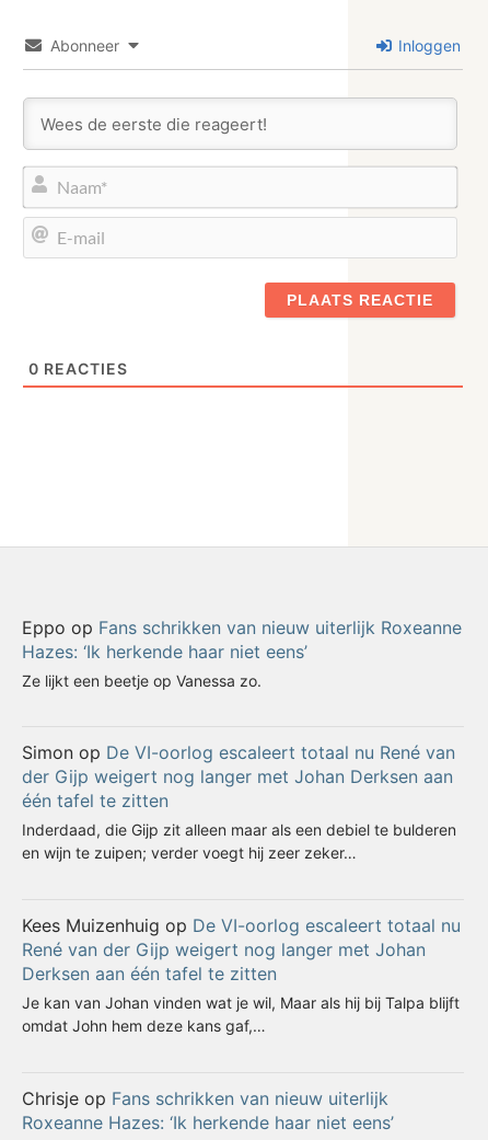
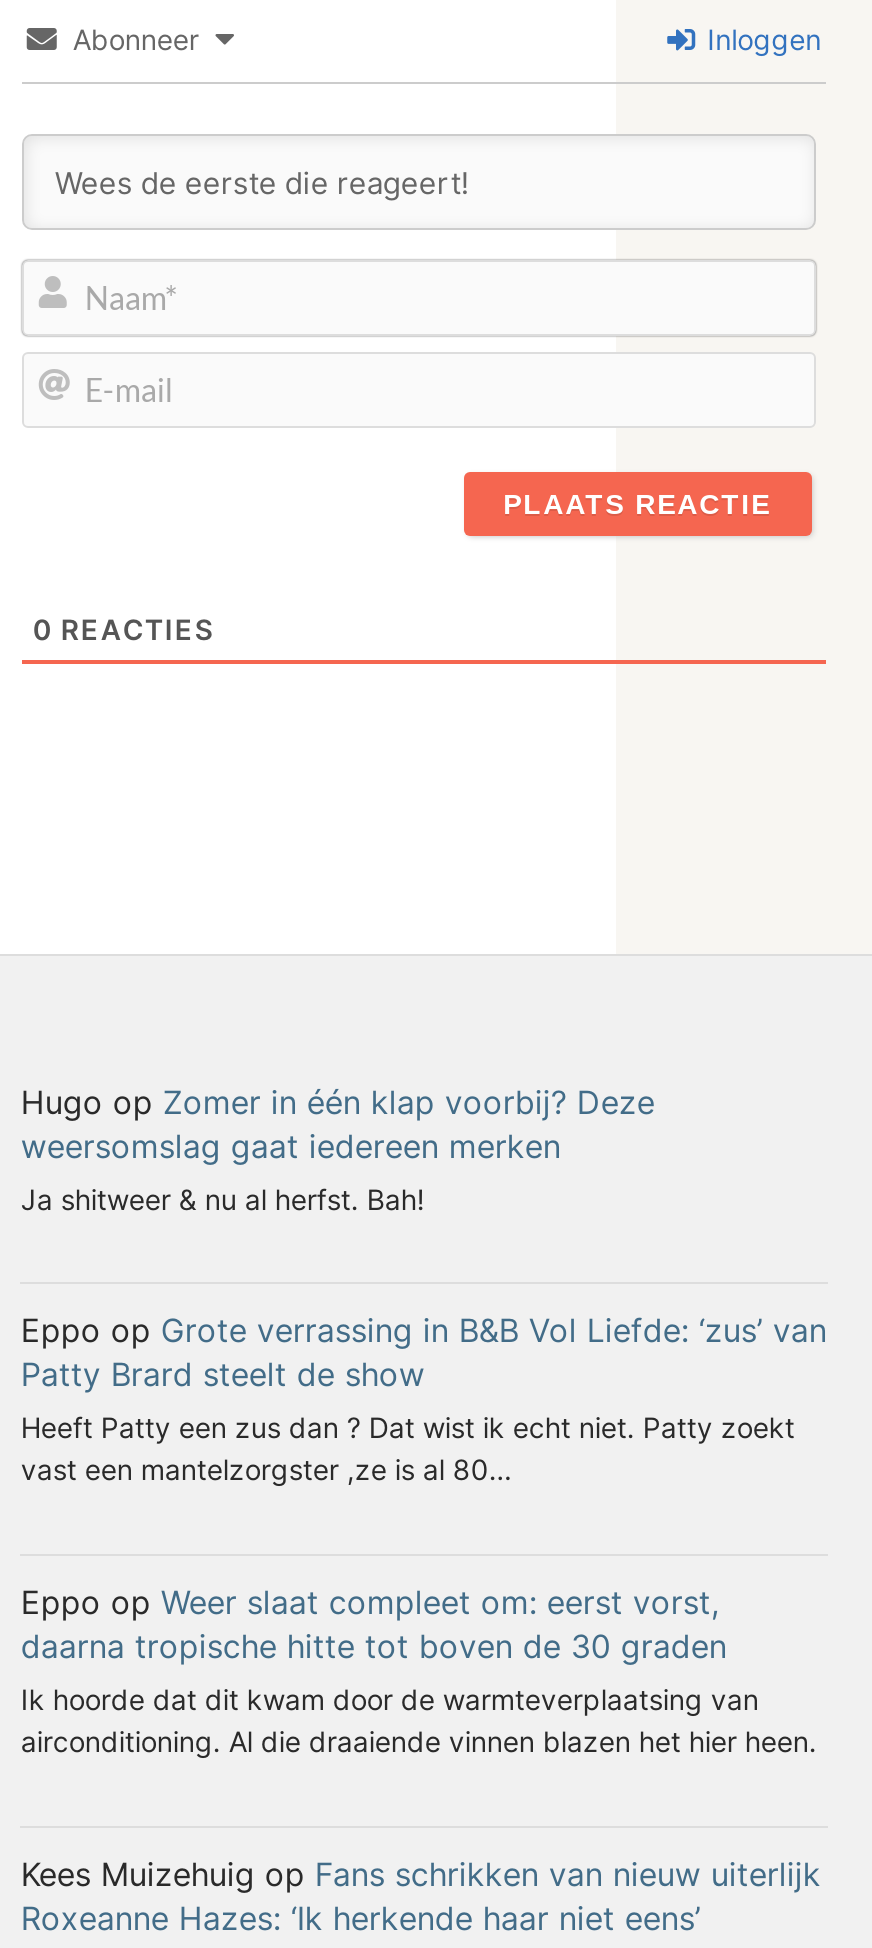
- Eppo op Fans schrikken van nieuw uiterlijk Roxeanne
- Hazes: ‘Ik herkende haar niet eens’
- Ze lijkt een beetje op Vanessa zo.
+ Hugo op Zomer in één klap voorbij? Deze
+ weersomslag gaat iedereen merken
+ Ja shitweer & nu al herfst. Bah!

- Simon op De VI-oorlog escaleert totaal nu René van
- der Gijp weigert nog langer met Johan Derksen aan
- één tafel te zitten
- Inderdaad, die Gijp zit alleen maar als een debiel te bulderen
- en wijn te zuipen; verder voegt hij zeer zeker…
+ Eppo op Grote verrassing in B&B Vol Liefde: ‘zus’ van
+ Patty Brard steelt de show
+ Heeft Patty een zus dan ? Dat wist ik echt niet. Patty zoekt
+ vast een mantelzorgster ,ze is al 80…

- Kees Muizenhuig op De VI-oorlog escaleert totaal nu
- René van der Gijp weigert nog langer met Johan
- Derksen aan één tafel te zitten
- Je kan van Johan vinden wat je wil, Maar als hij bij Talpa blijft
- omdat John hem deze kans gaf,…
+ Eppo op Weer slaat compleet om: eerst vorst,
+ daarna tropische hitte tot boven de 30 graden
+ Ik hoorde dat dit kwam door de warmteverplaatsing van
+ airconditioning. Al die draaiende vinnen blazen het hier heen.

- Chrisje op Fans schrikken van nieuw uiterlijk
+ Kees Muizehuig op Fans schrikken van nieuw uiterlijk
